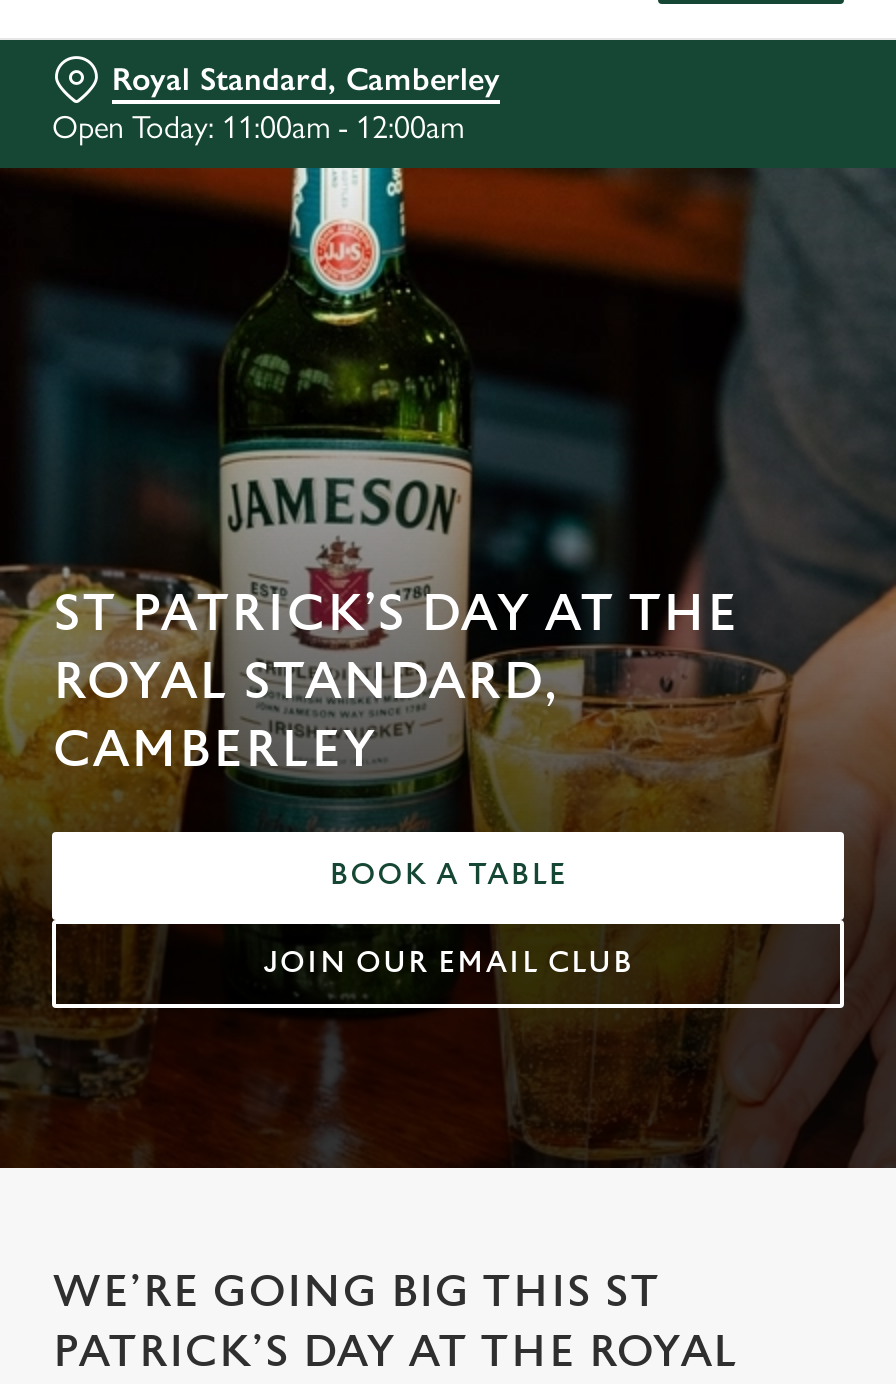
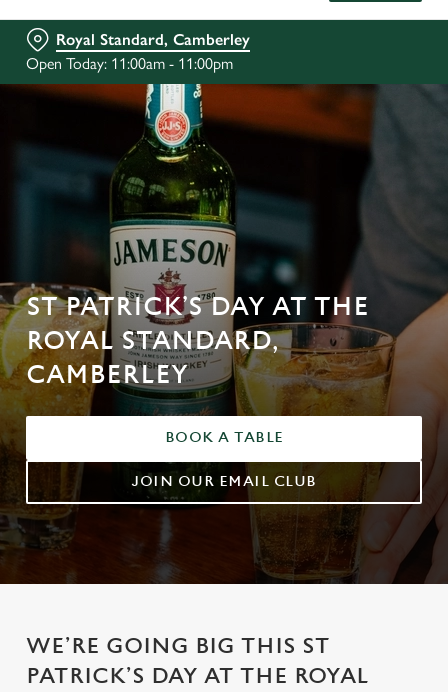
- Open Today: 11:00am - 12:00am
+ Open Today: 11:00am - 11:00pm
